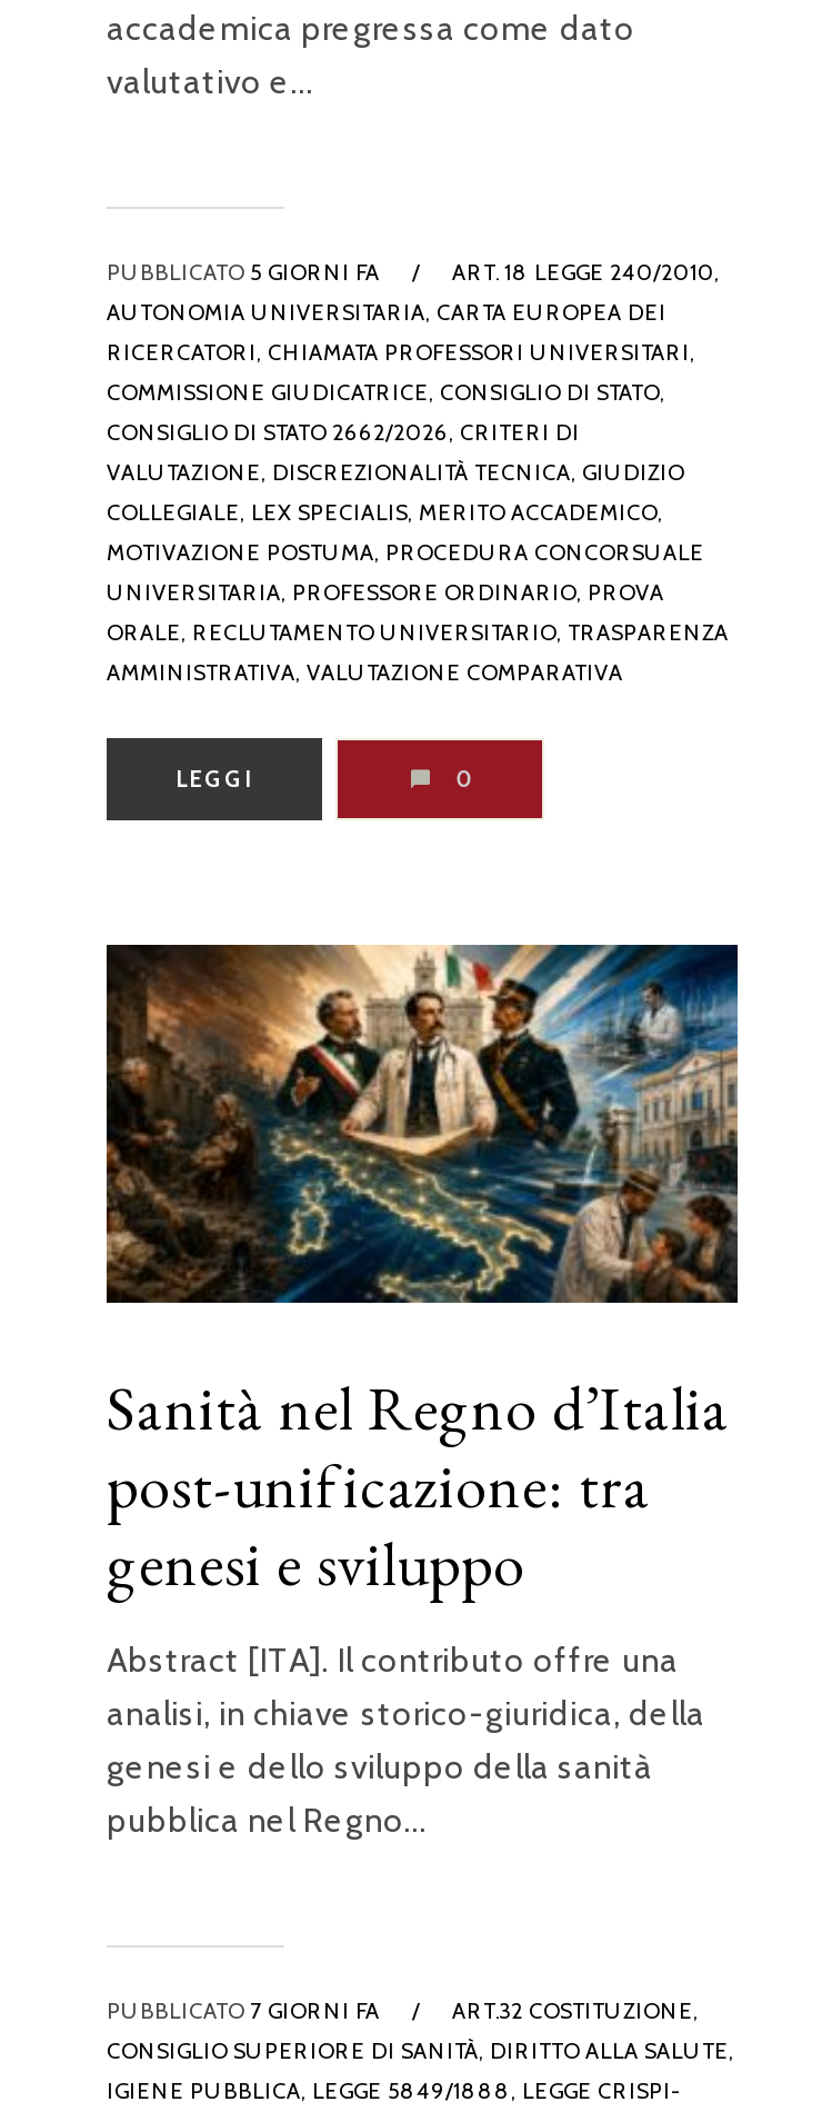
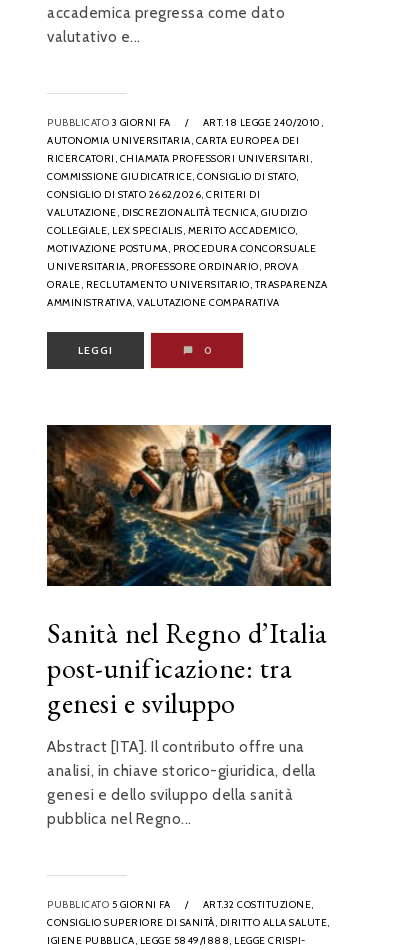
moved down: PUBBLICATO 5 GIORNI FA

+ PUBBLICATO 3 GIORNI FA

- PUBBLICATO 7 GIORNI FA
